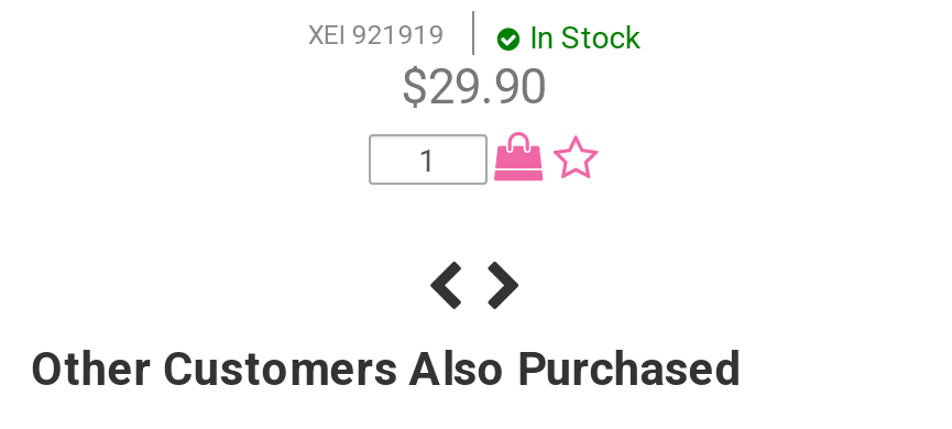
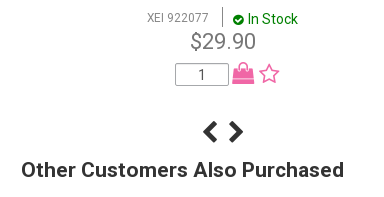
- XEI 921919
+ XEI 922077
